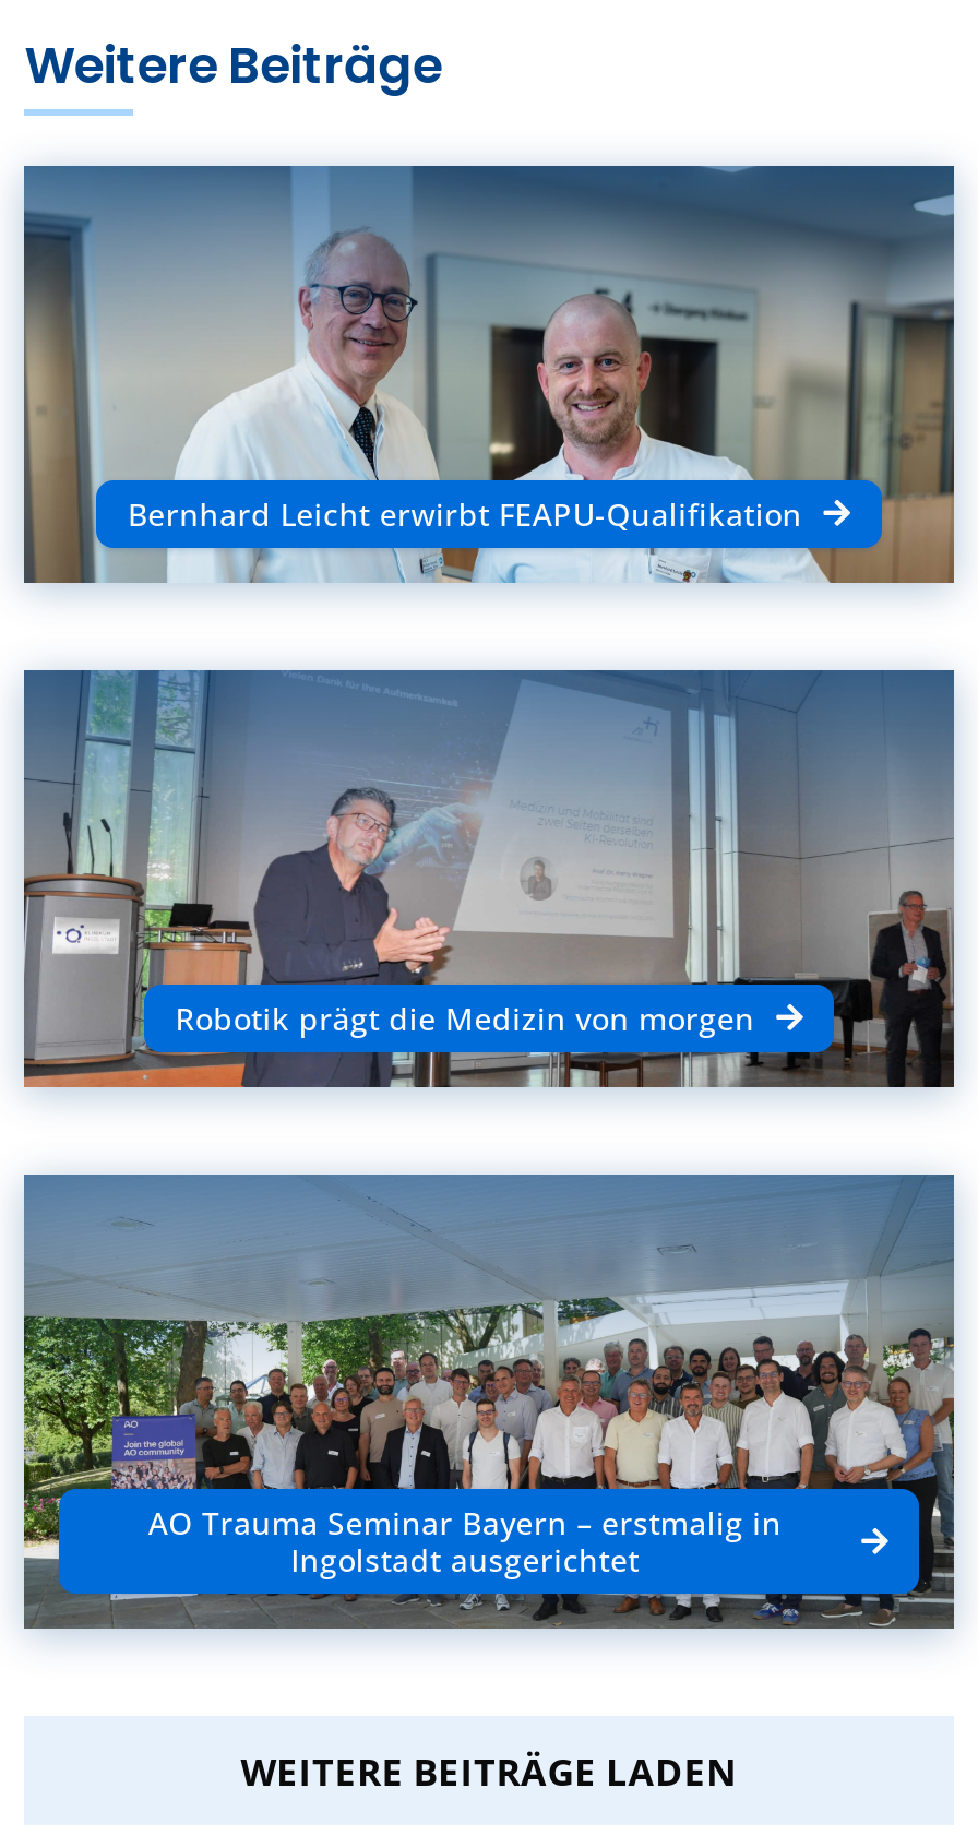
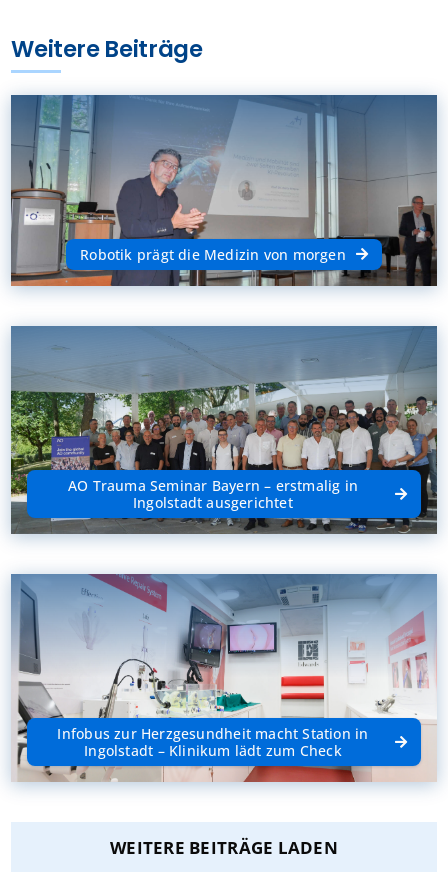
- [image]
- Bernhard Leicht erwirbt FEAPU-Qualifikation

moved up: [image] | Robotik prägt die Medizin von morgen | AO Trauma Seminar Bayern – erstmalig in | Ingolstadt ausgerichtet

+ [image]
+ Infobus zur Herzgesundheit macht Station in
+ Ingolstadt – Klinikum lädt zum Check
